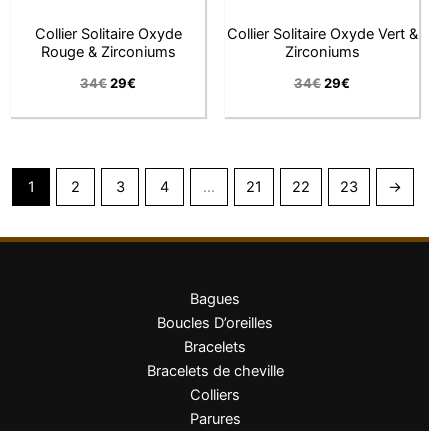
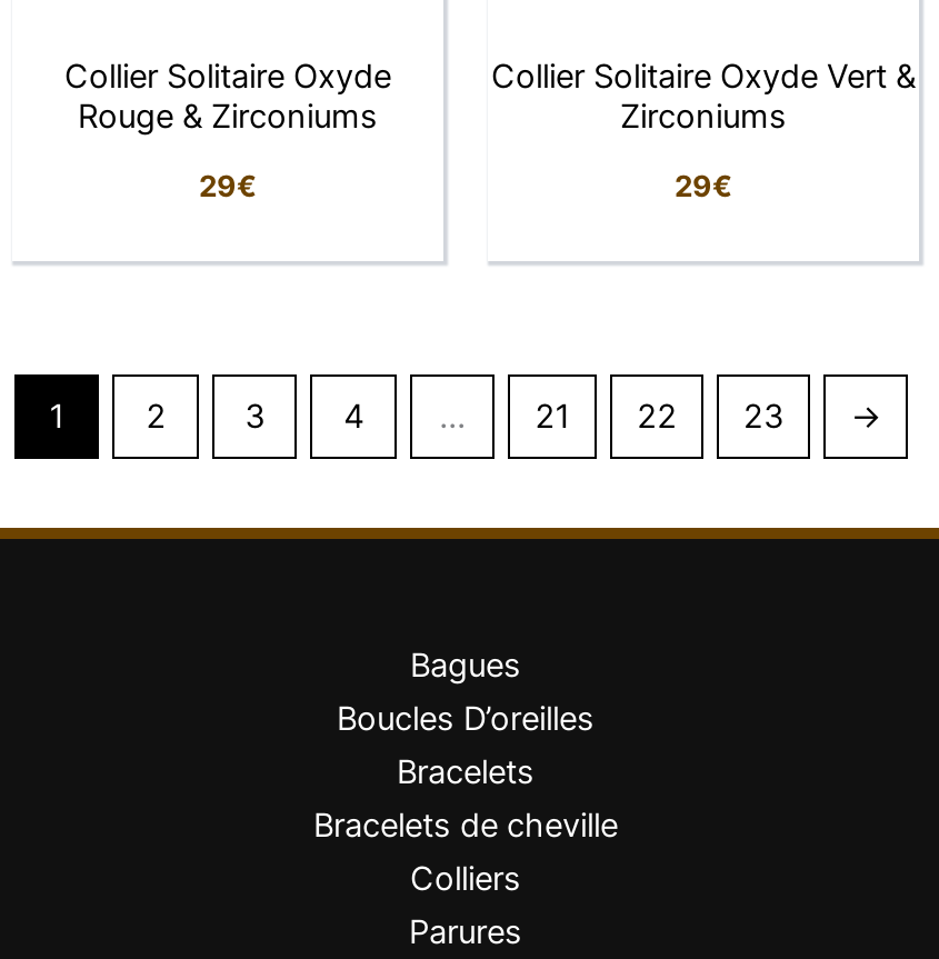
- 34€

- 34€
